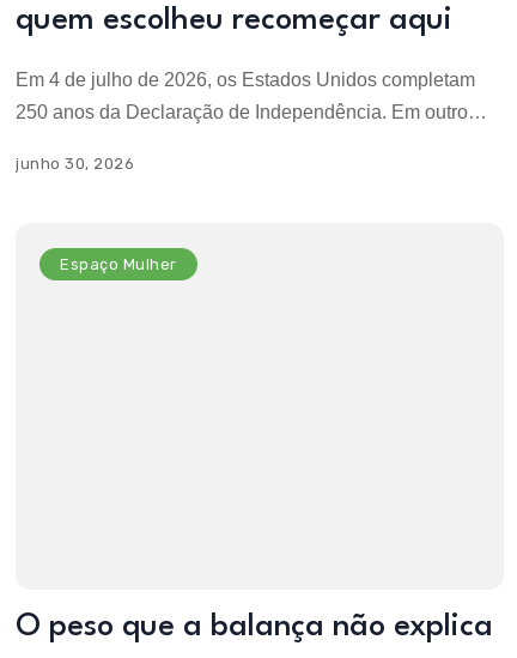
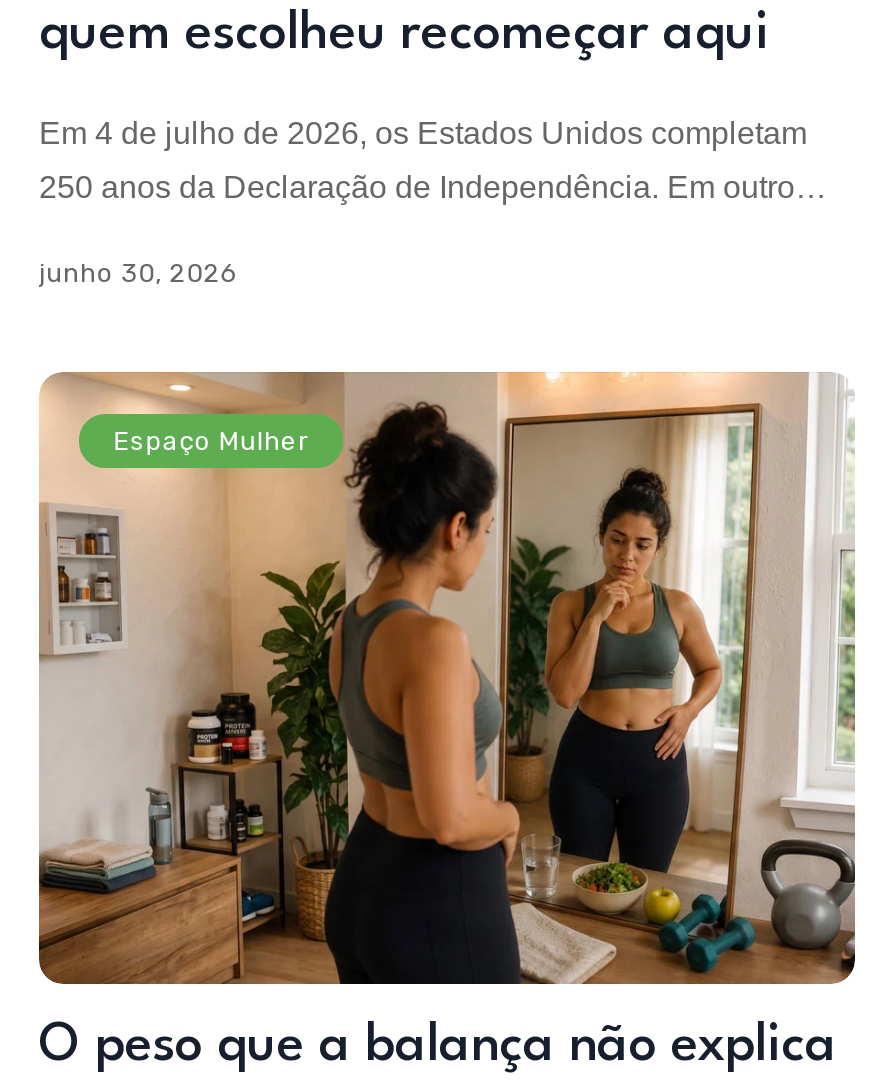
+ [image]
